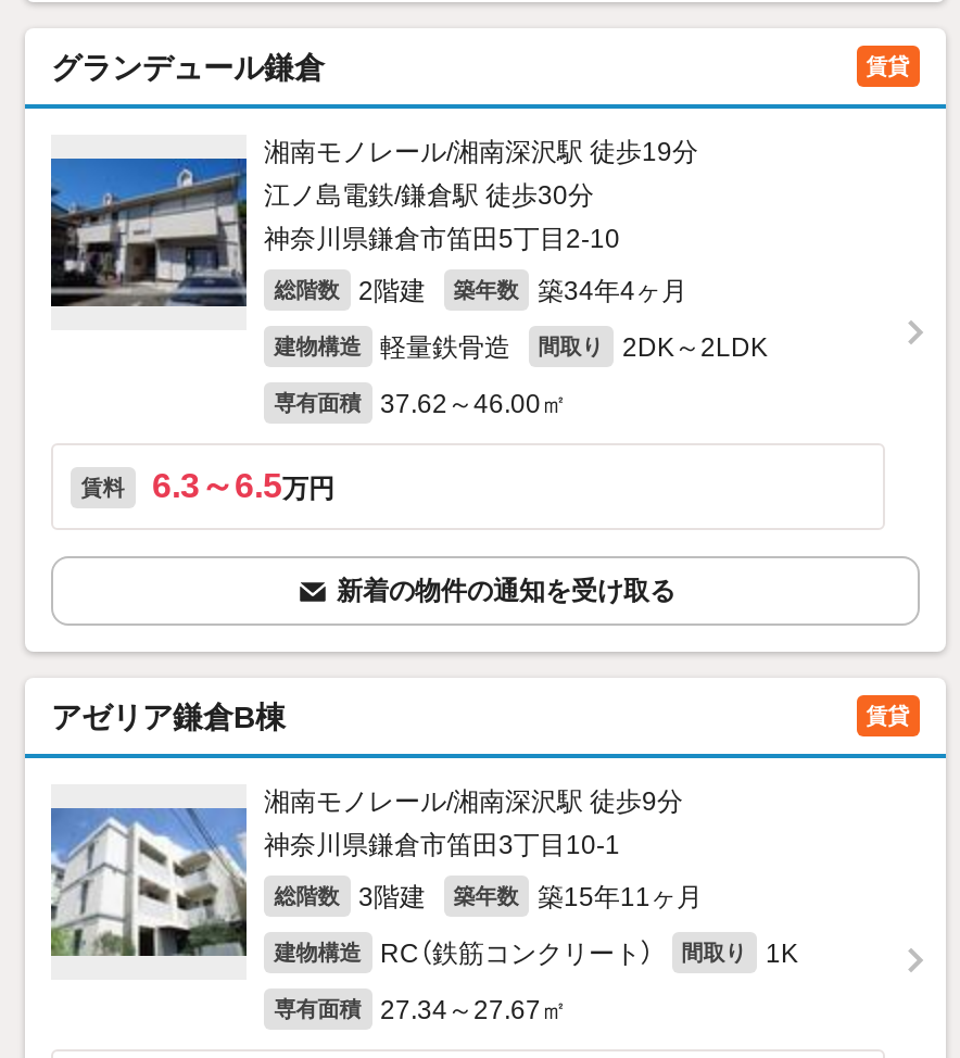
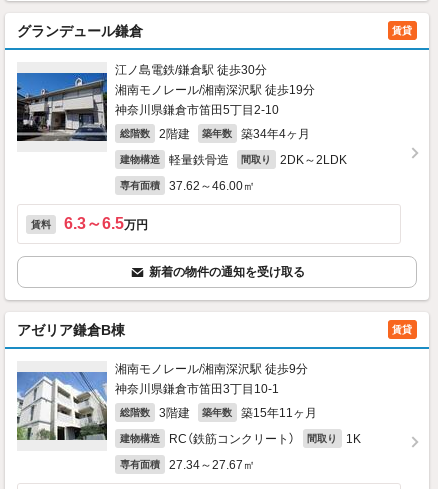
moved down: 湘南モノレール/湘南深沢駅 徒歩19分

moved up: 江ノ島電鉄/鎌倉駅 徒歩30分
